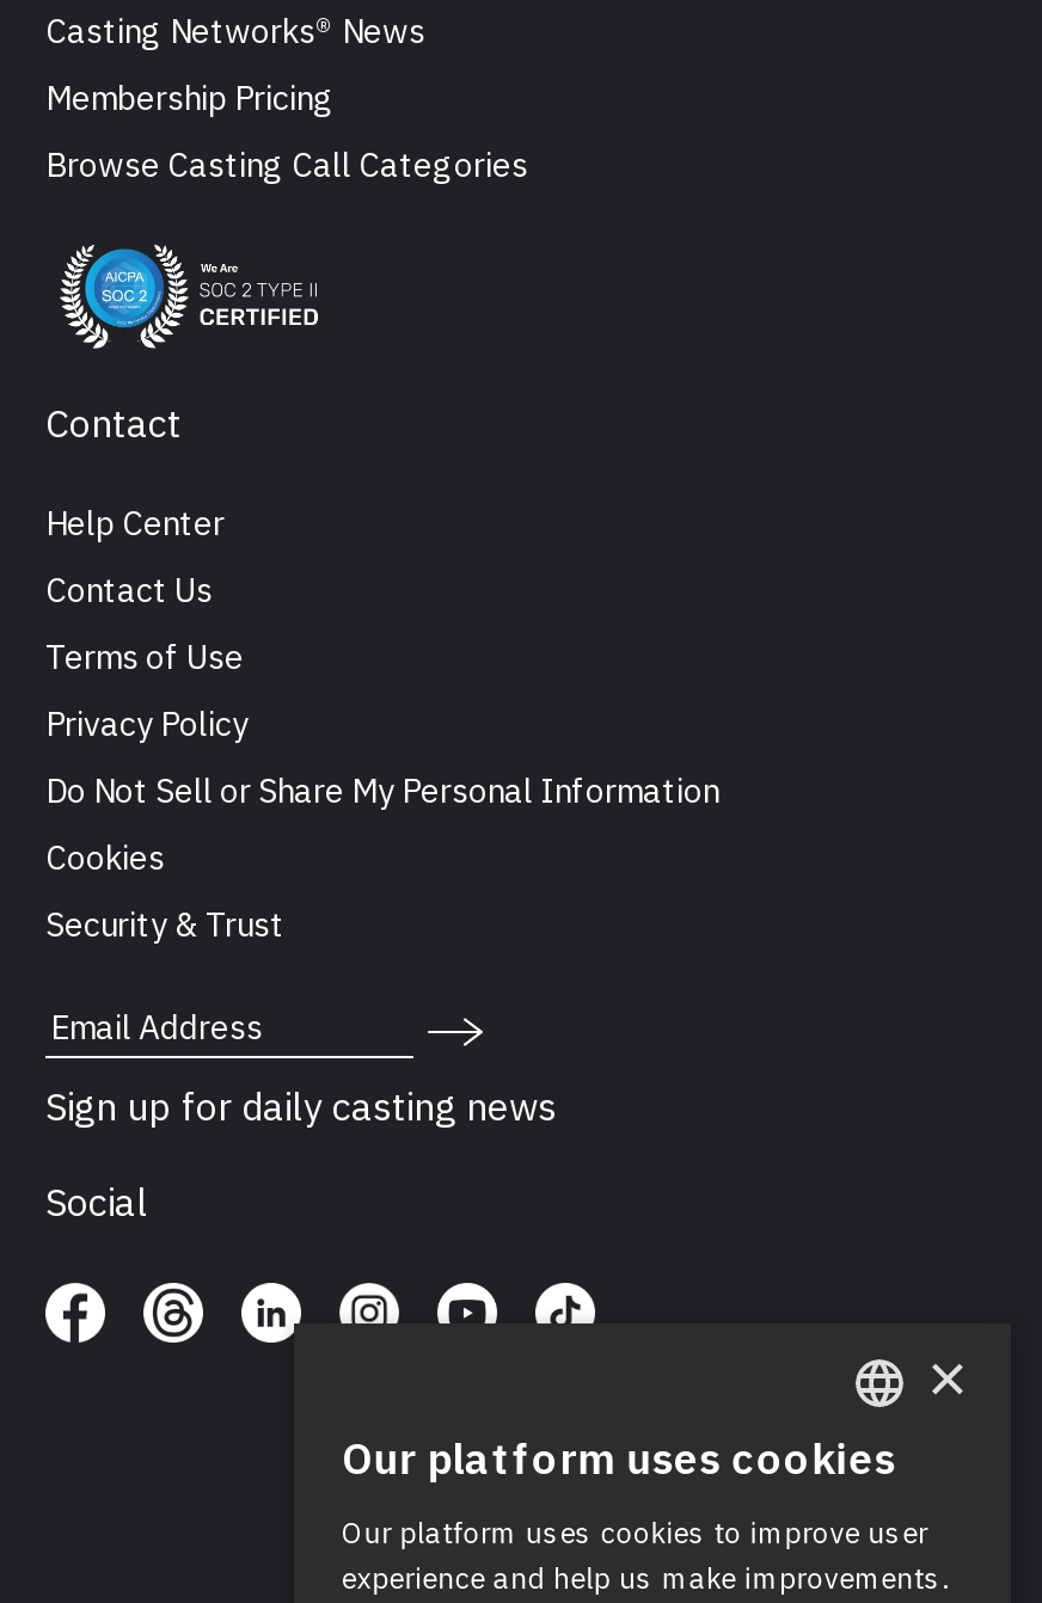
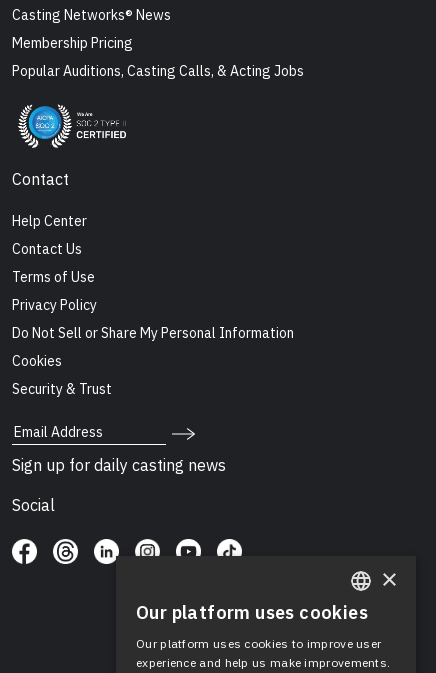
- Browse Casting Call Categories
+ Popular Auditions, Casting Calls, & Acting Jobs
